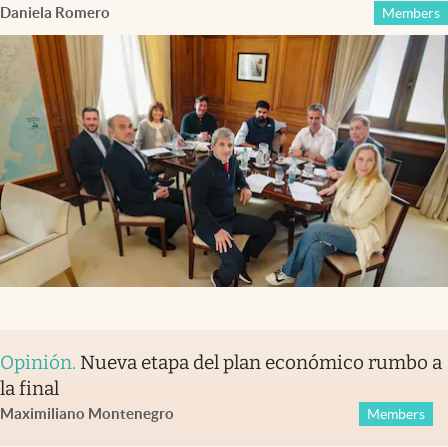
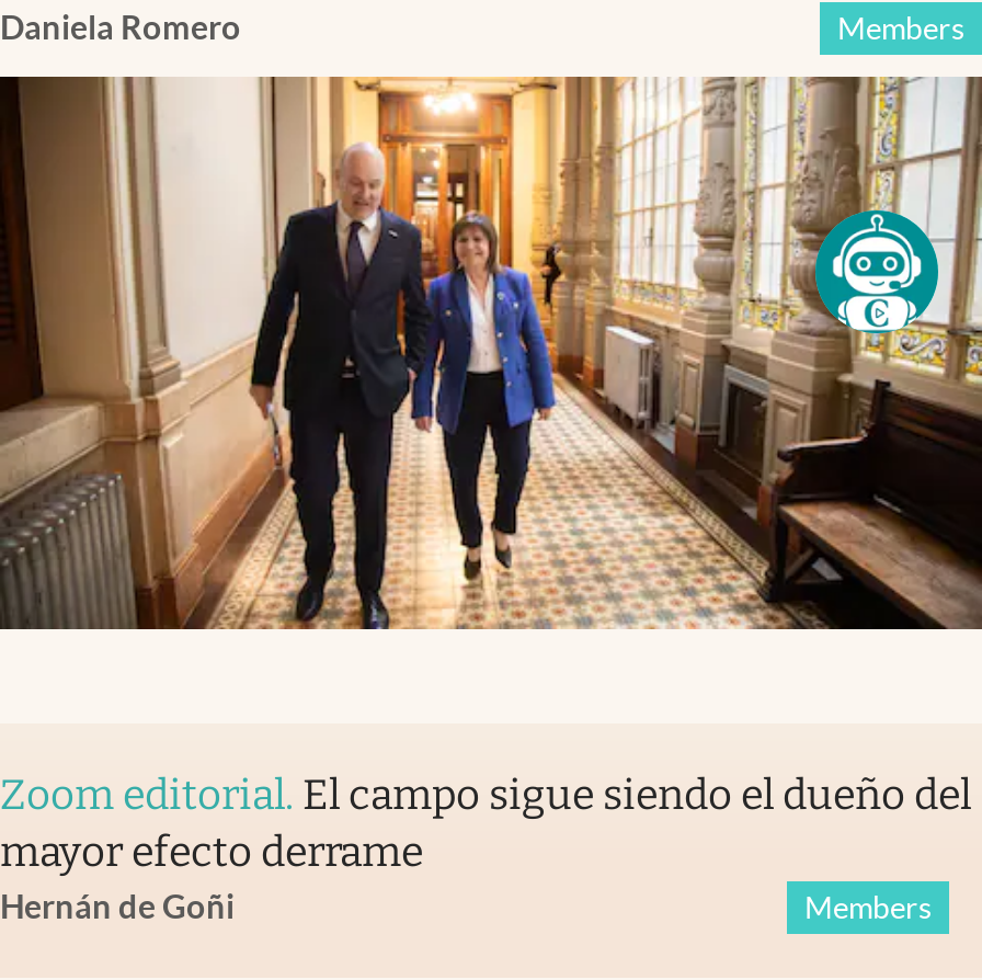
- [image]
+ [image]

- Opinión. Nueva etapa del plan económico rumbo a
- la final
- Maximiliano Montenegro
+ Zoom editorial. El campo sigue siendo el dueño del
+ mayor efecto derrame
+ Hernán de Goñi
